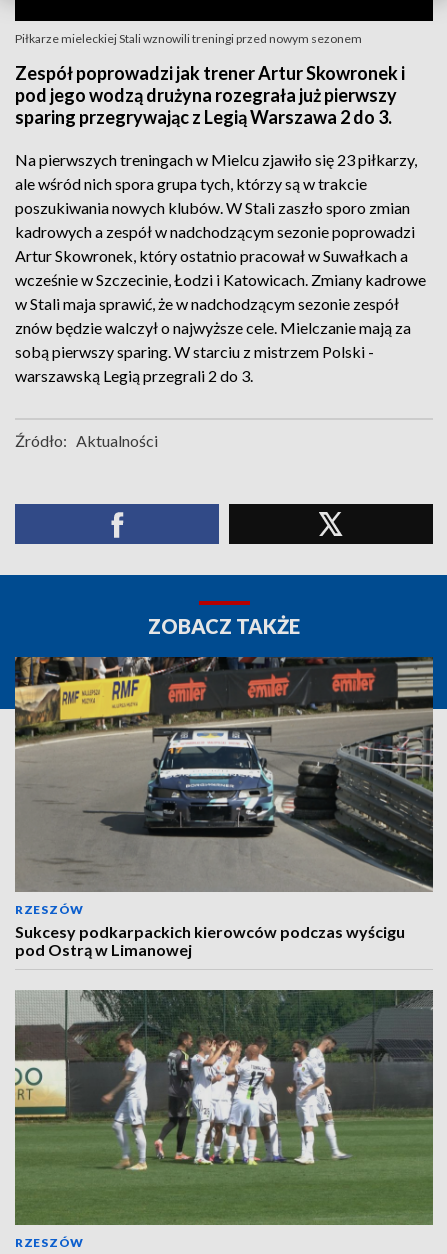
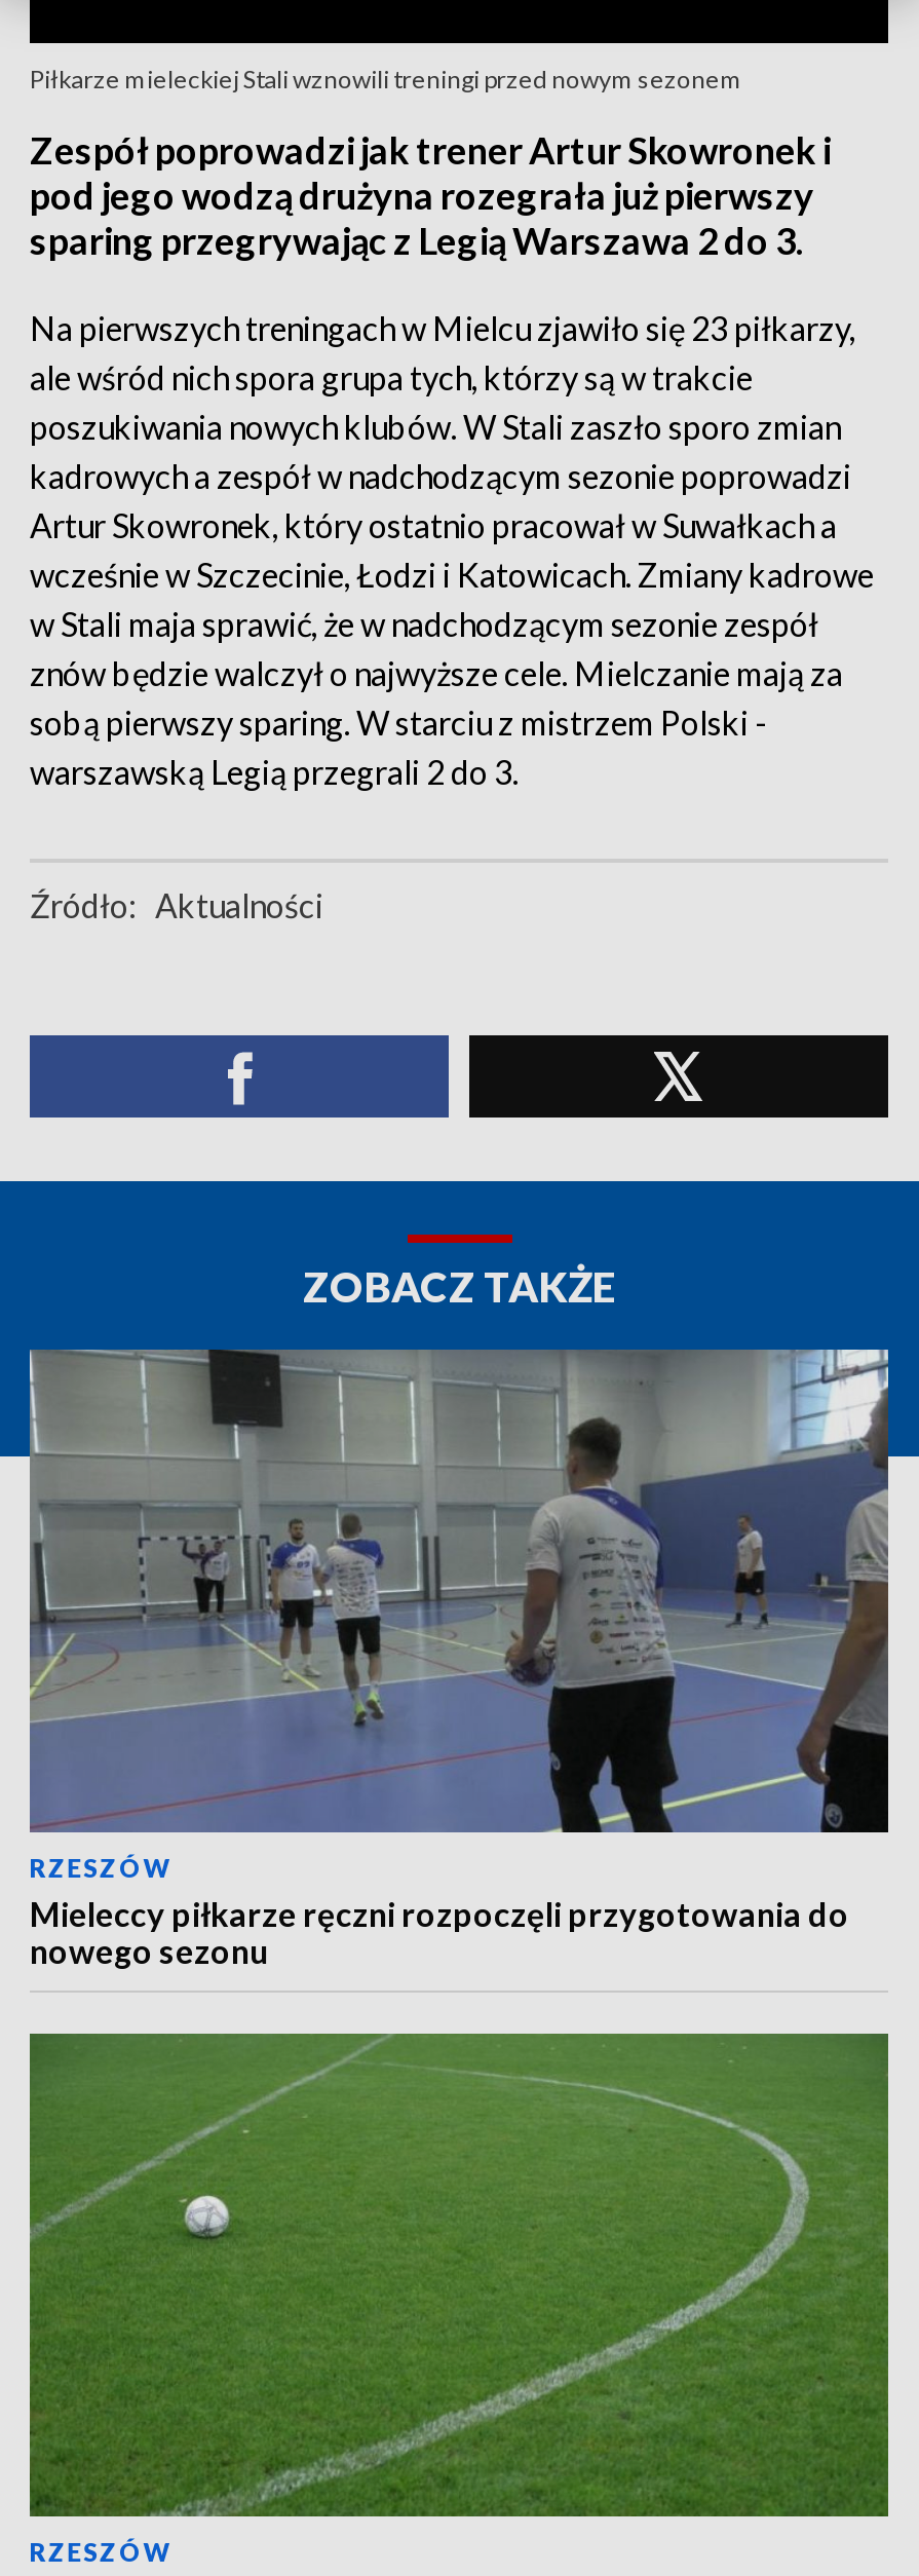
- [image]
- Sukcesy podkarpackich kierowców podczas wyścigu
- pod Ostrą w Limanowej
+ [image]
+ Mieleccy piłkarze ręczni rozpoczęli przygotowania do
+ nowego sezonu

- [image]
+ [image]
